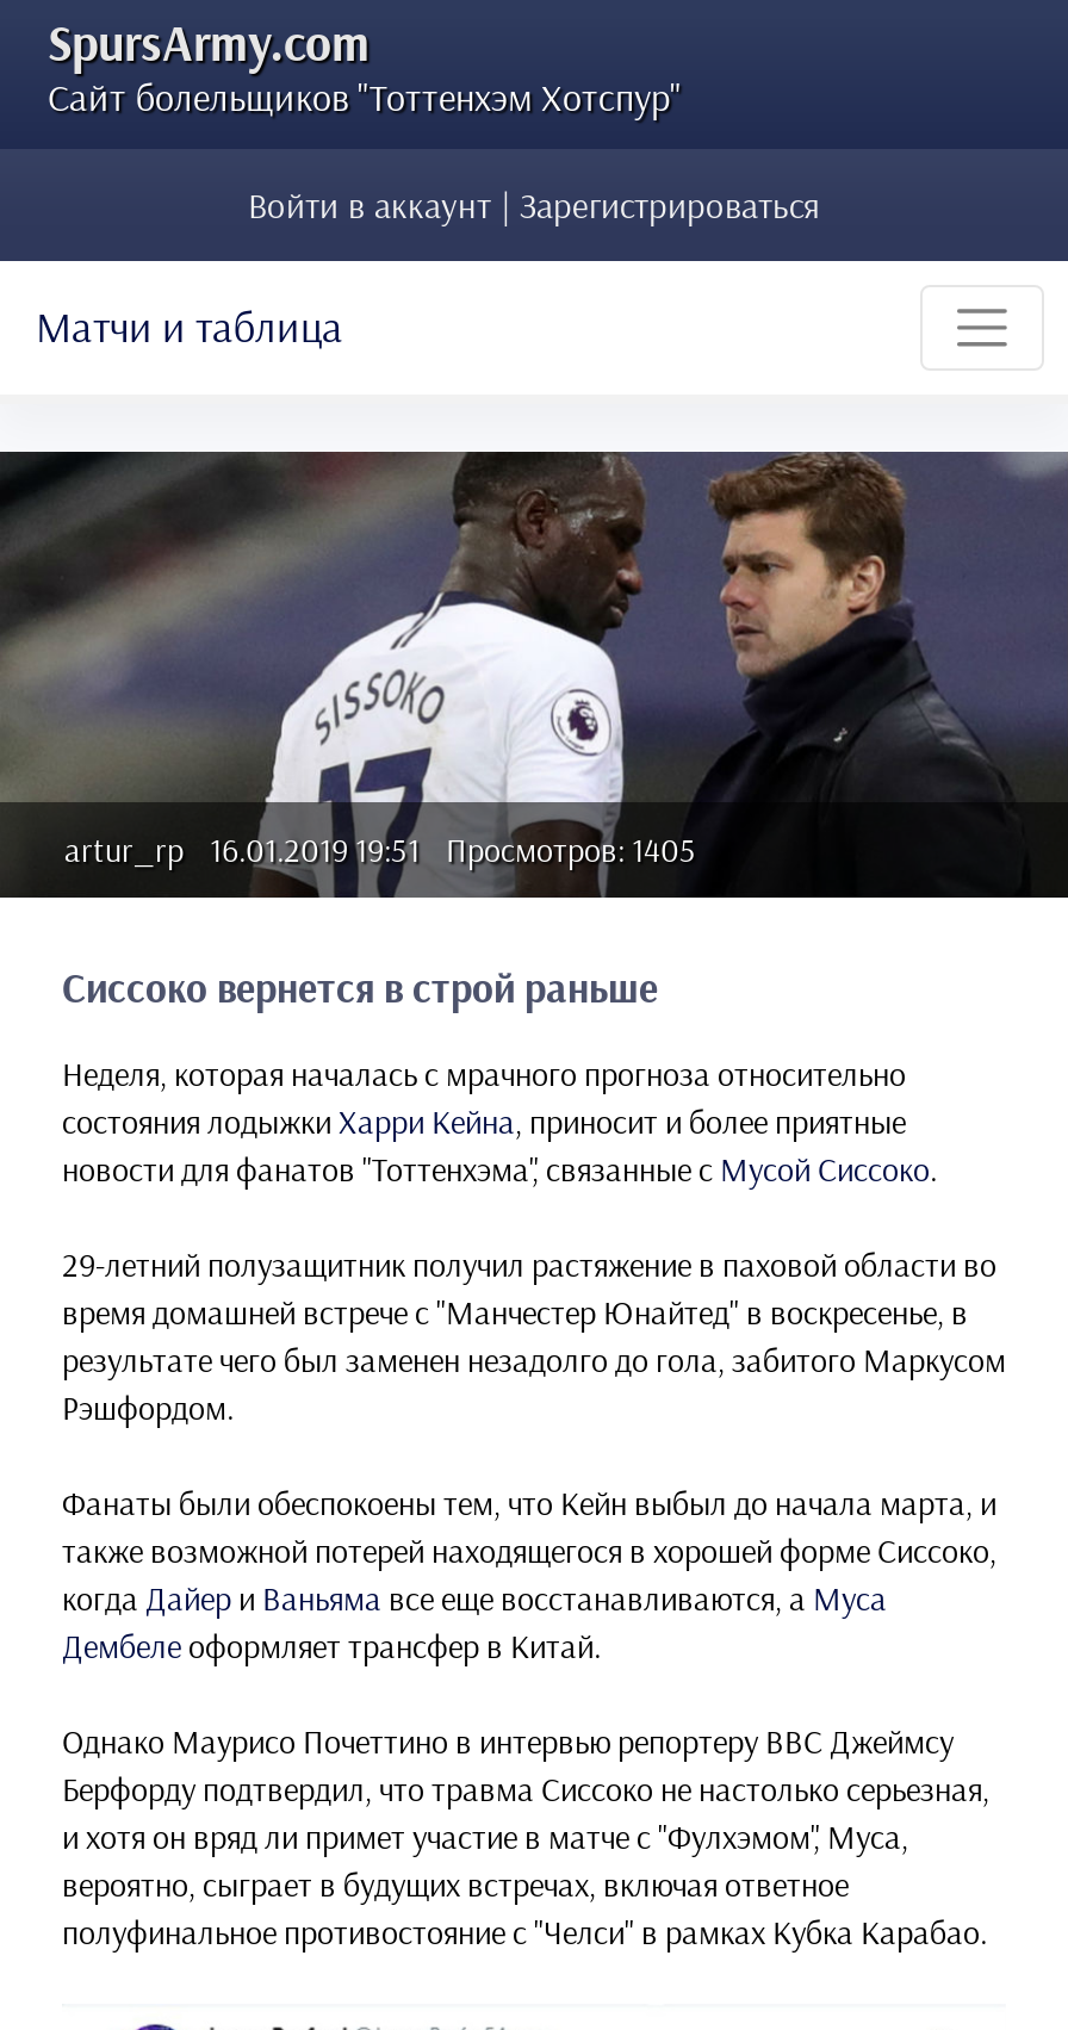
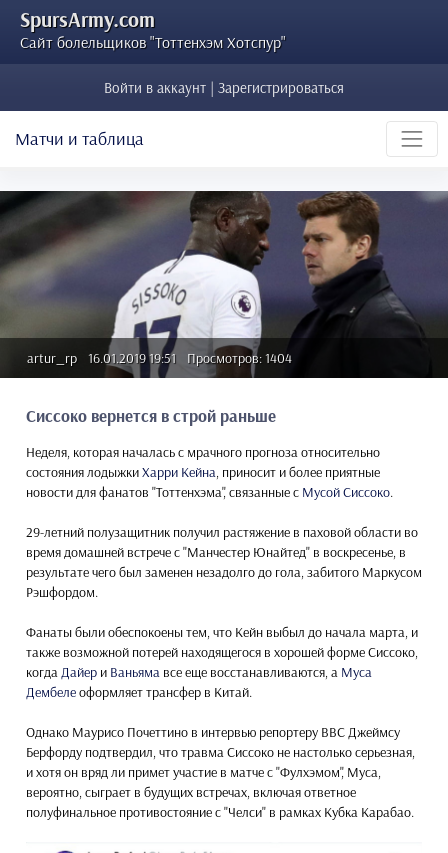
- artur_rp 16.01.2019 19:51 Просмотров: 1405
+ artur_rp 16.01.2019 19:51 Просмотров: 1404
